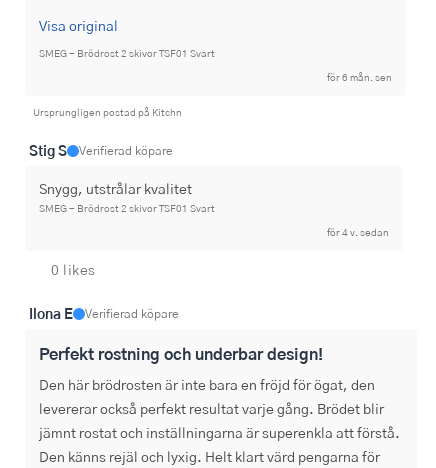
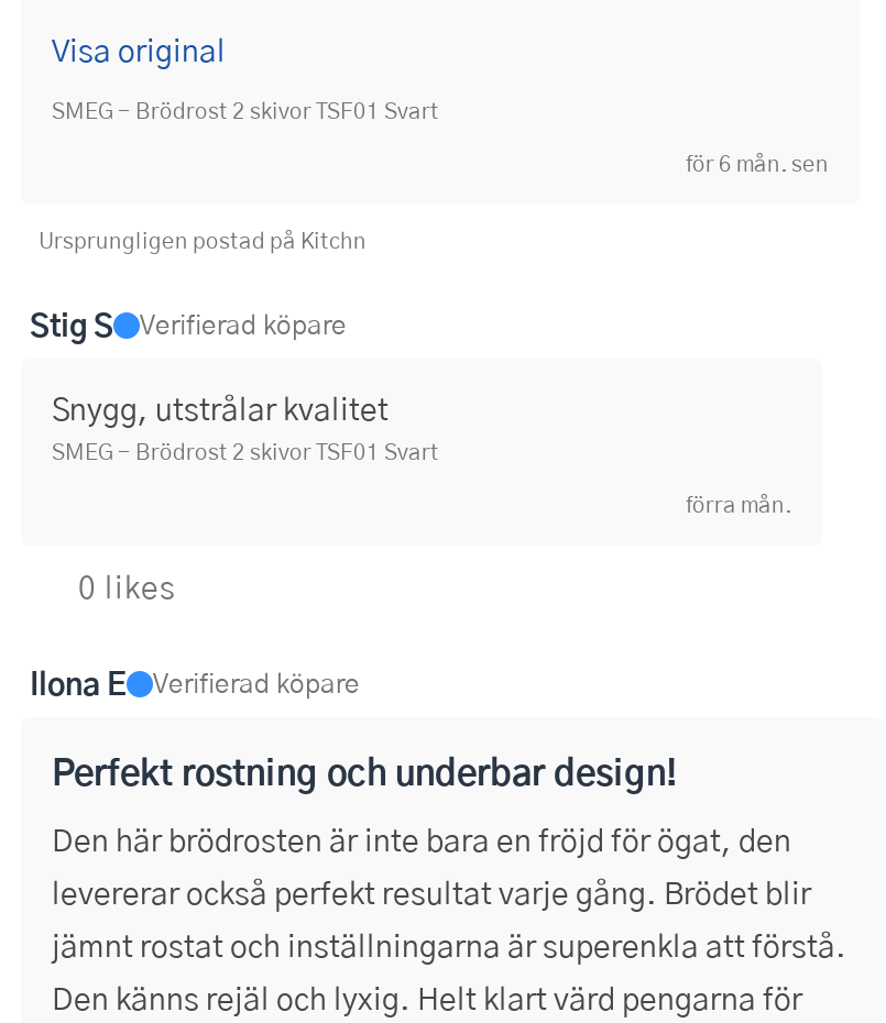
- för 4 v. sedan
+ förra mån.
